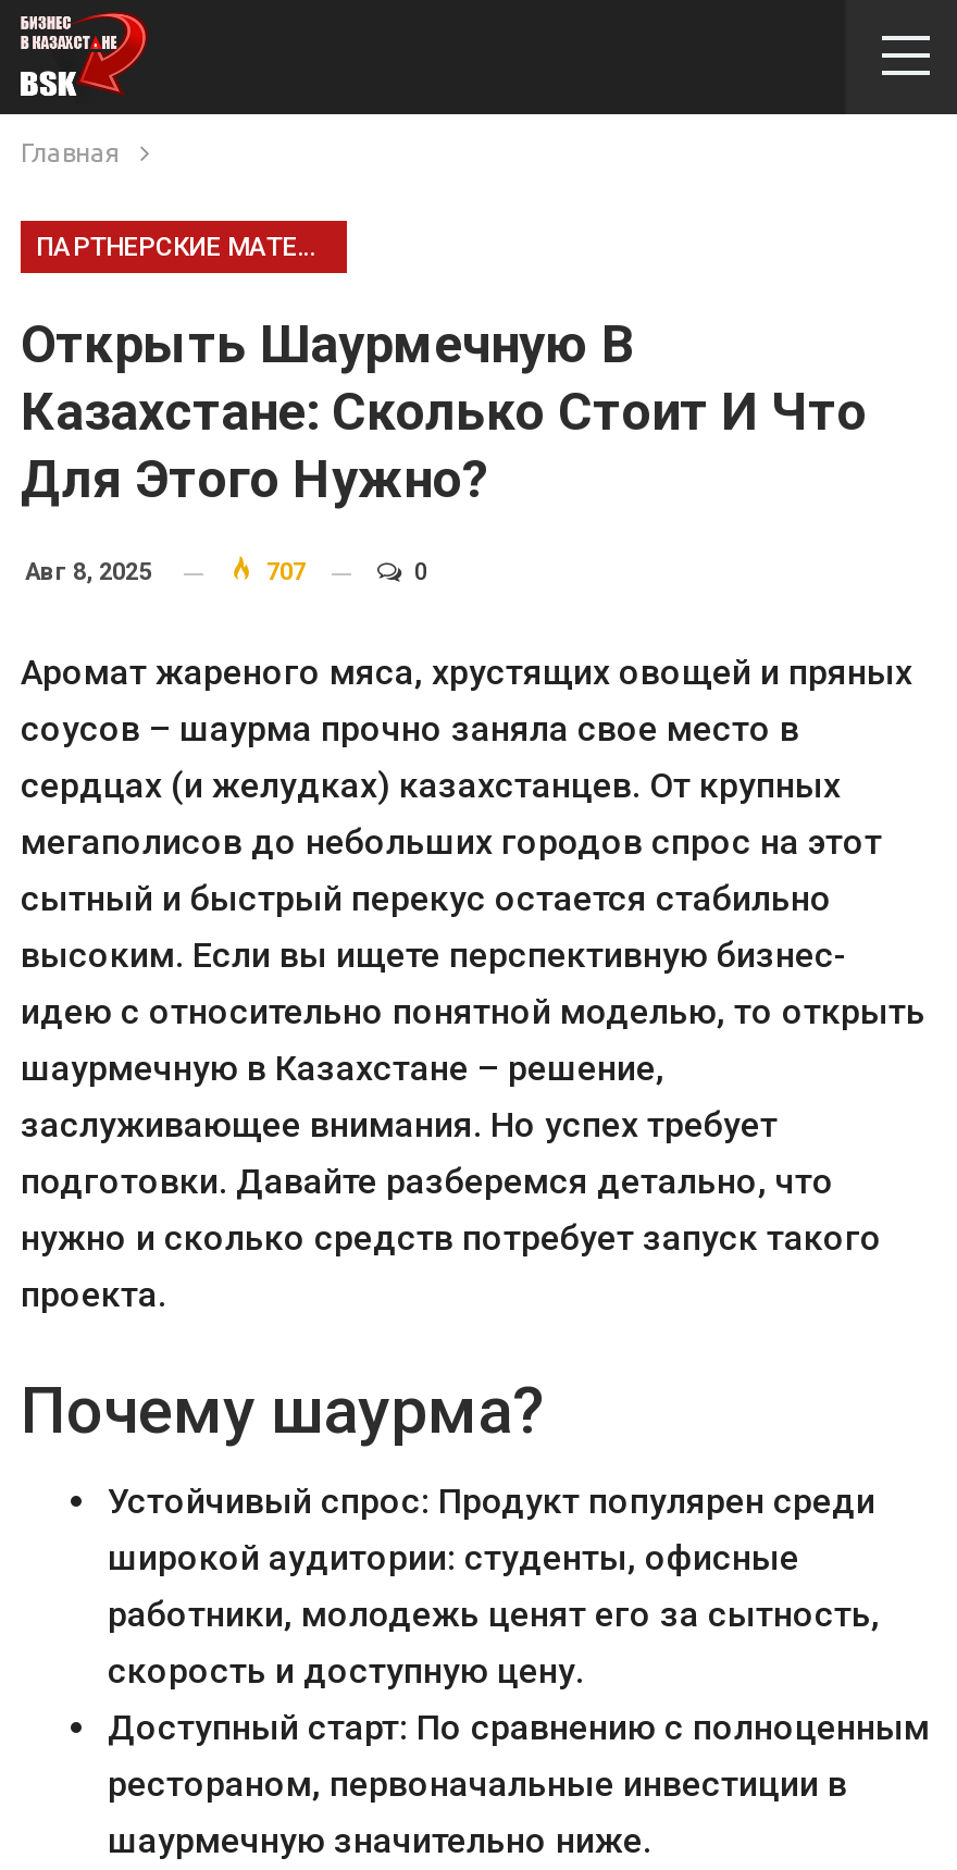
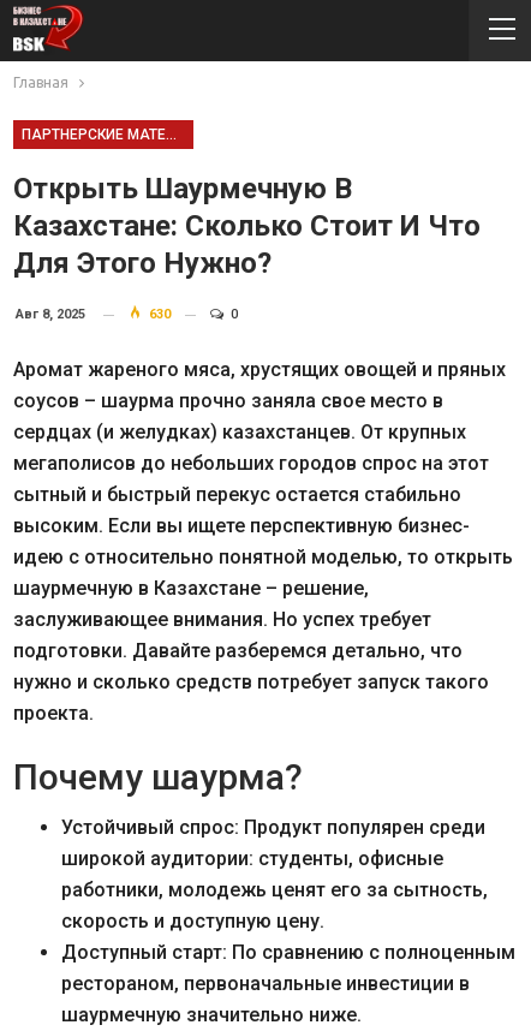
- 707
+ 630
